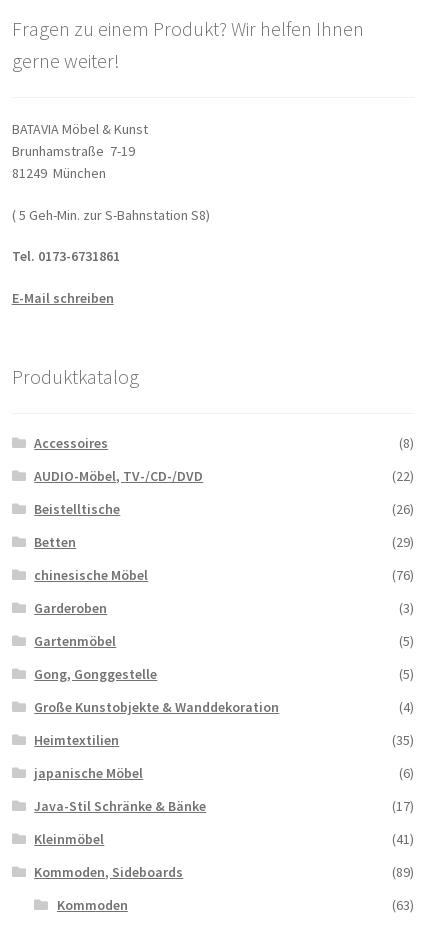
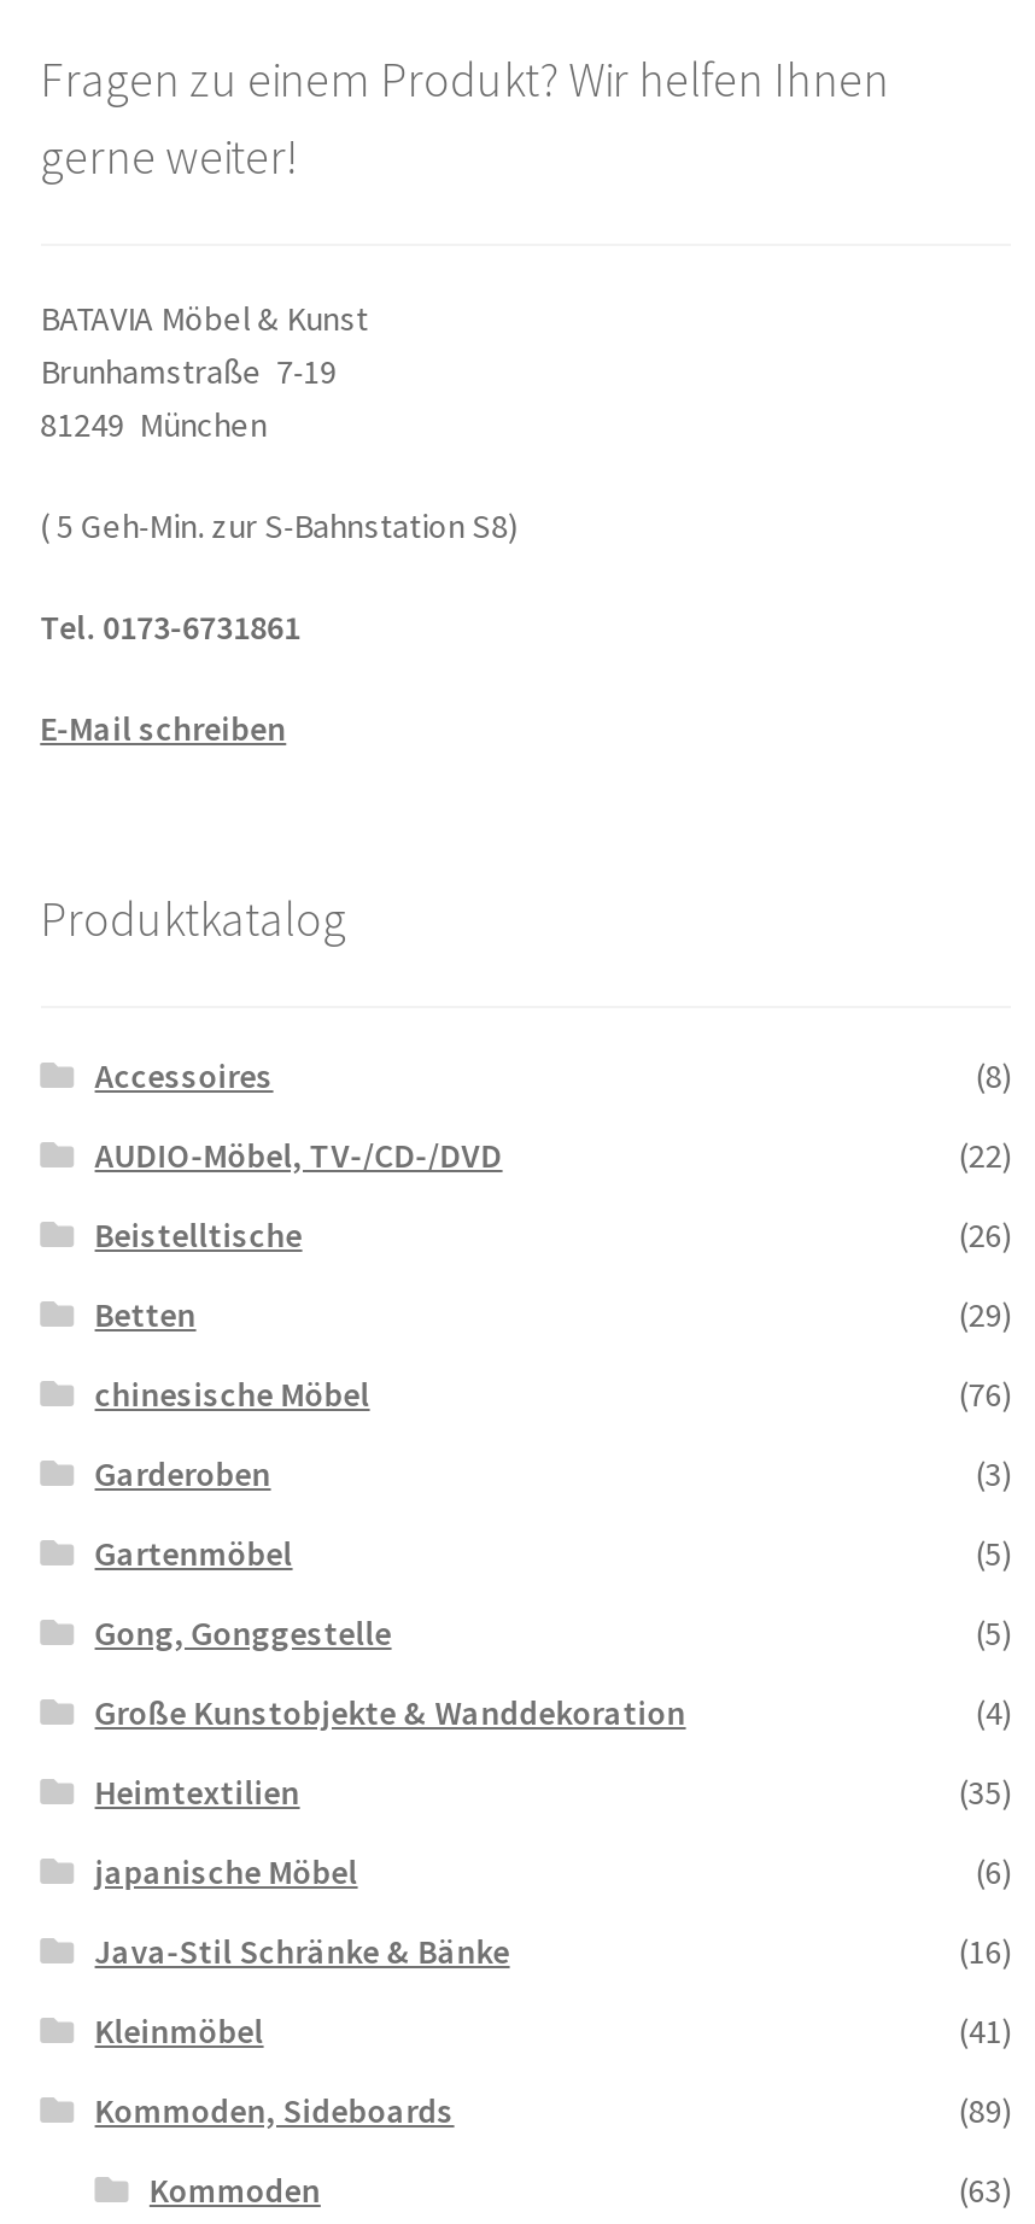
- (17)
+ (16)
